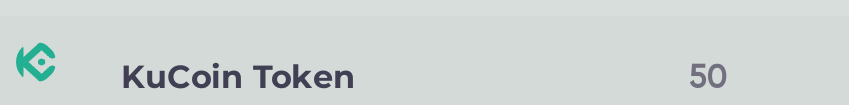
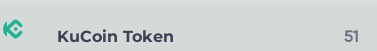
- 50
+ 51
